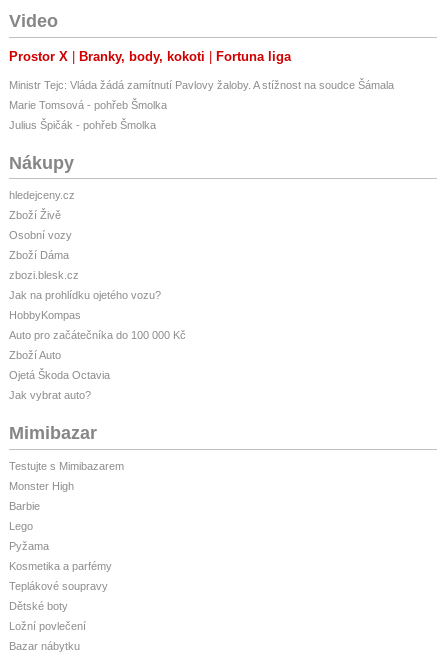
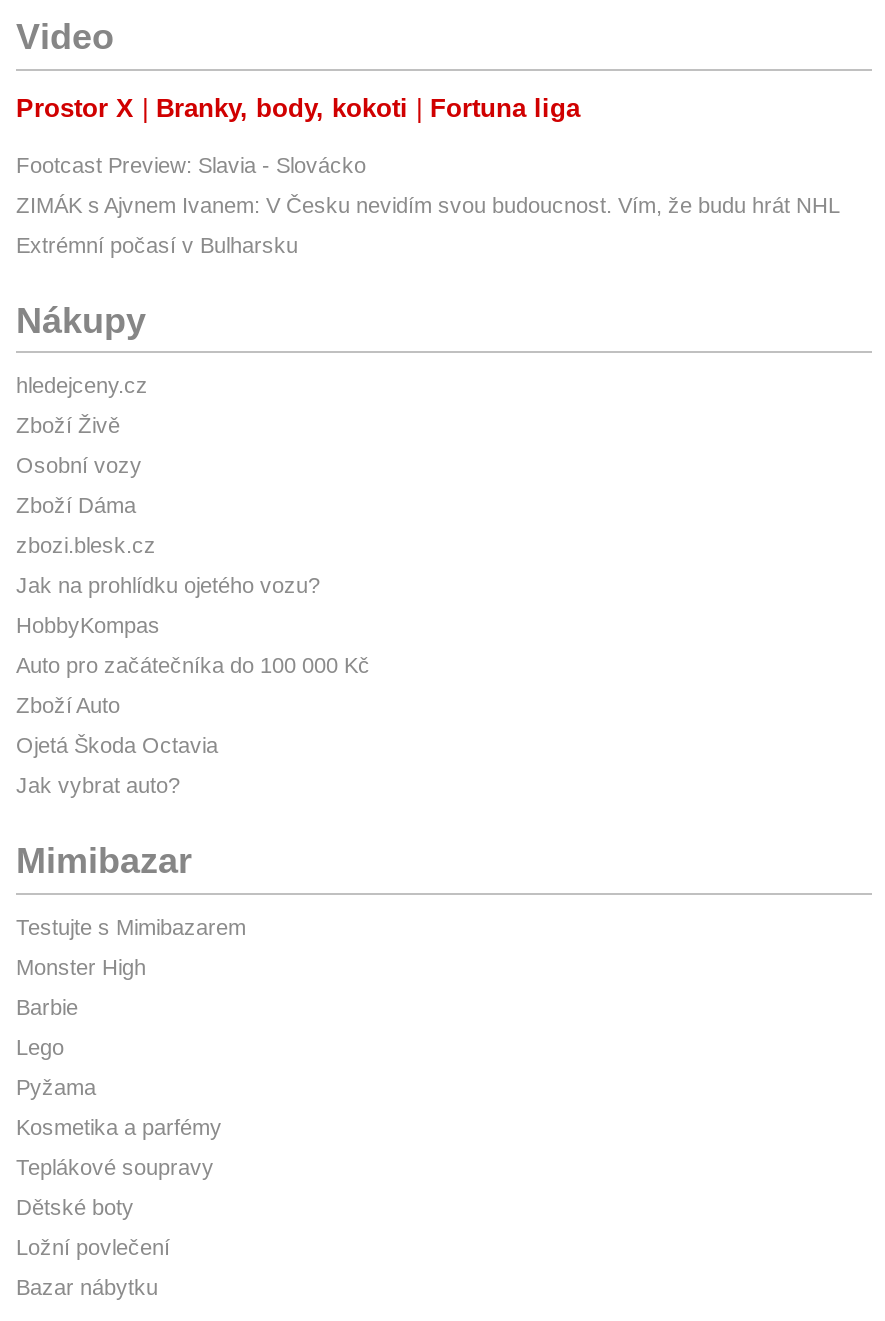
- Ministr Tejc: Vláda žádá zamítnutí Pavlovy žaloby. A stížnost na soudce Šámala
+ Footcast Preview: Slavia - Slovácko

- Marie Tomsová - pohřeb Šmolka
+ ZIMÁK s Ajvnem Ivanem: V Česku nevidím svou budoucnost. Vím, že budu hrát NHL

- Julius Špičák - pohřeb Šmolka
+ Extrémní počasí v Bulharsku
